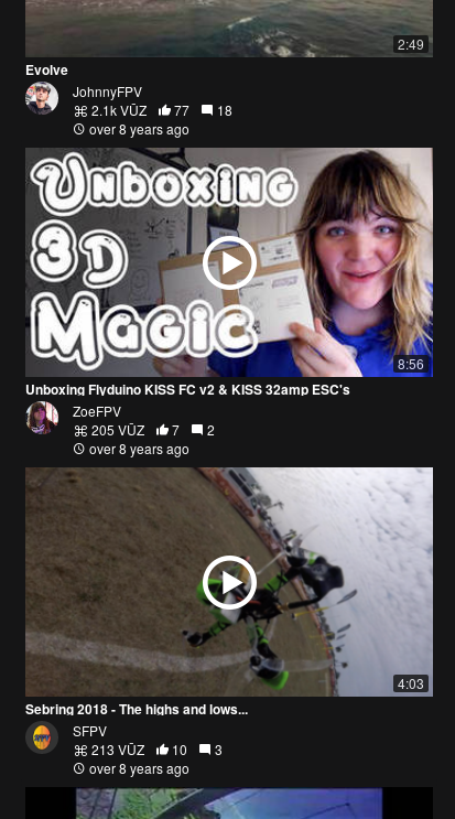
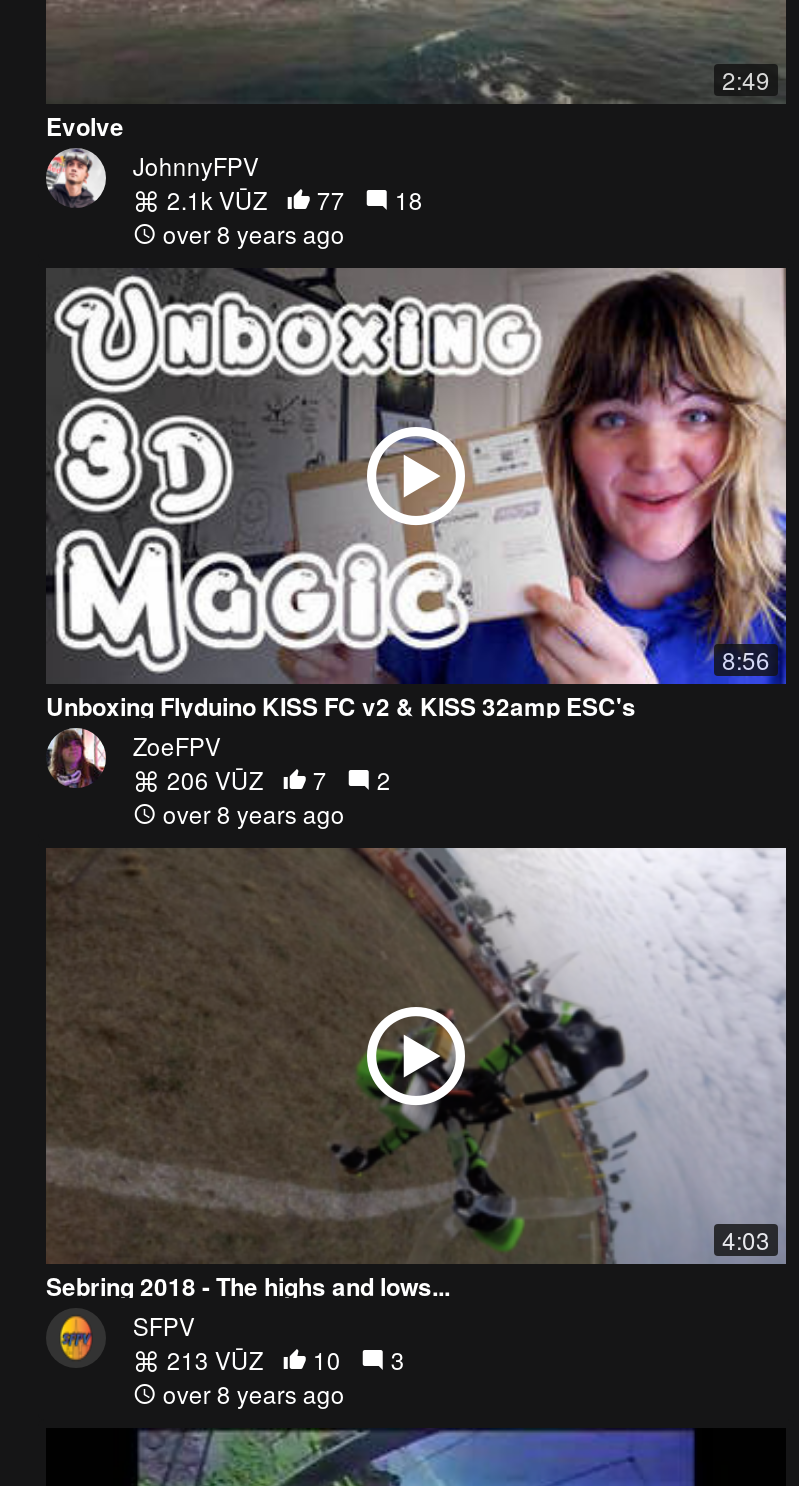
- 205 VŪZ 7 2
+ 206 VŪZ 7 2
